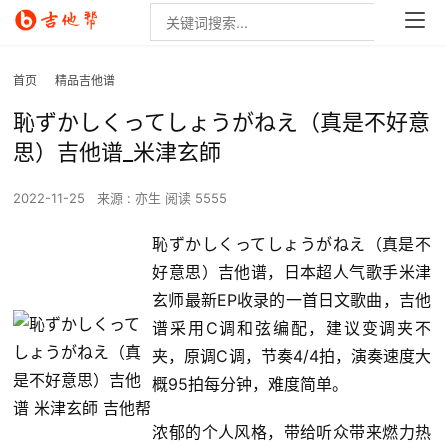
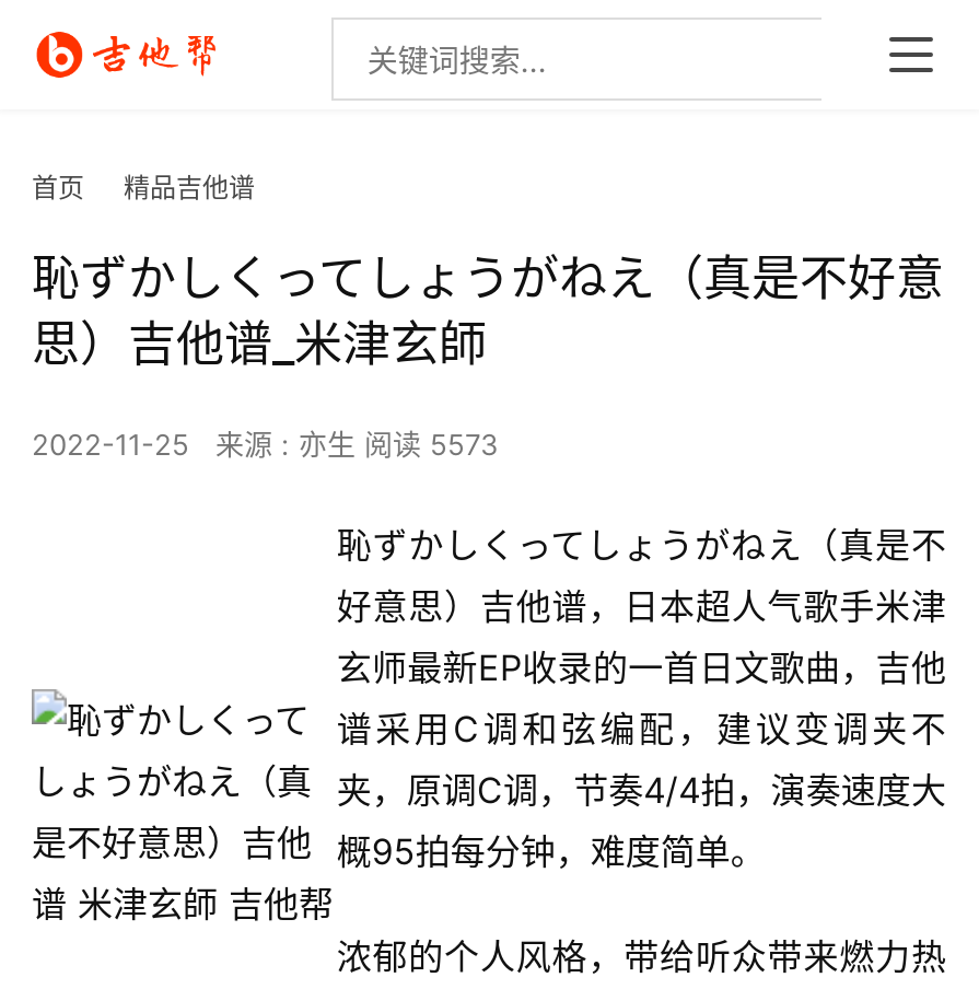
- 2022-11-25 来源 : 亦生阅读 5555
+ 2022-11-25 来源 : 亦生阅读 5573
